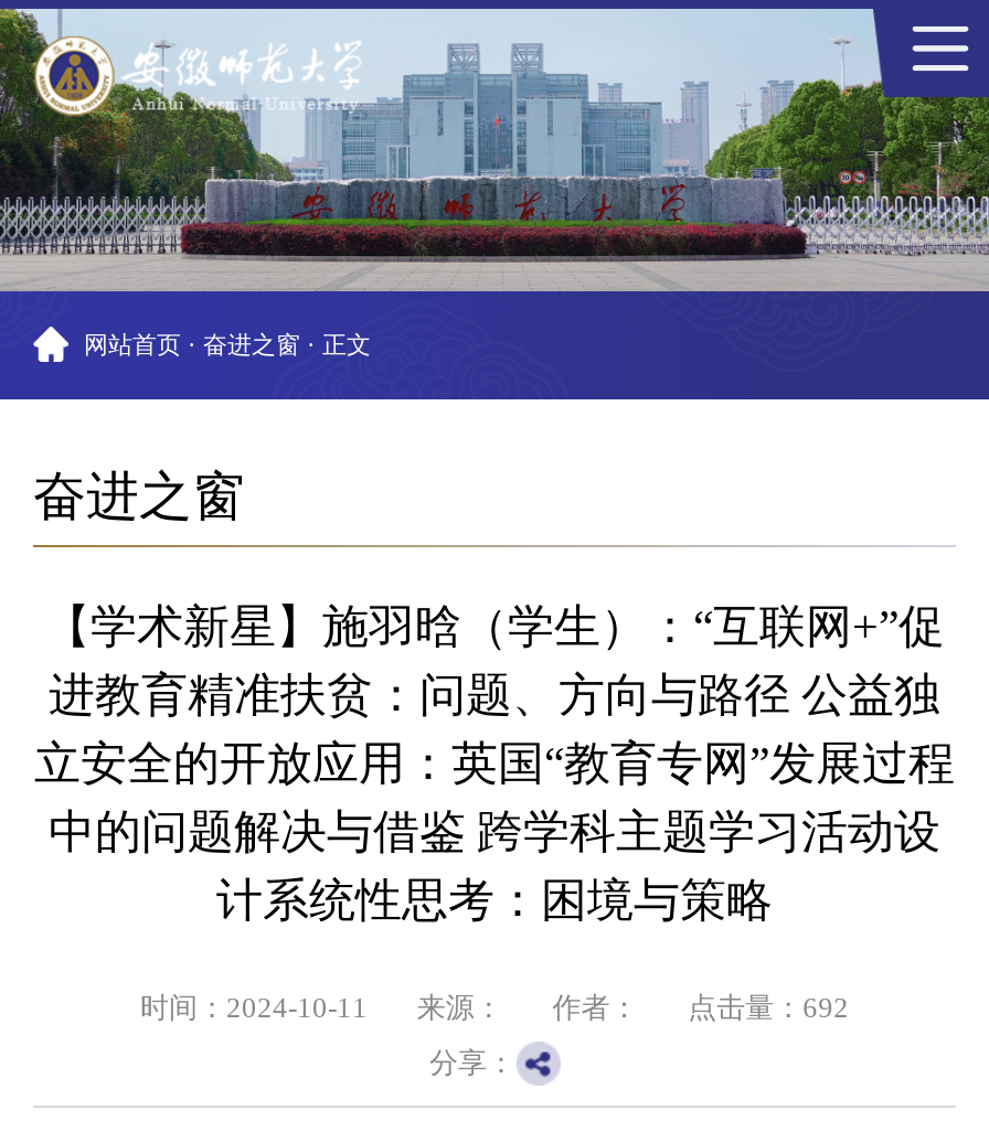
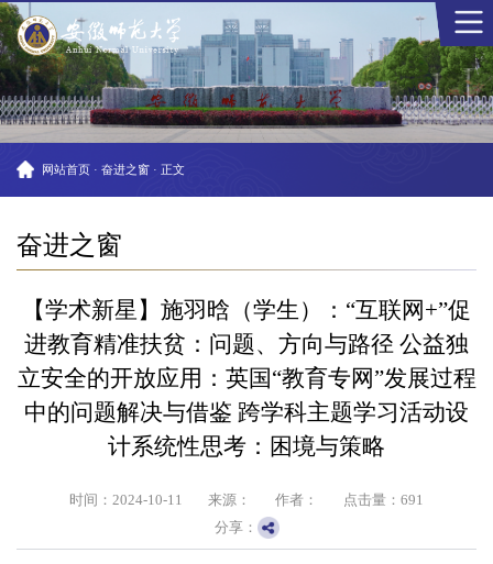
- 时间：2024-10-11 来源： 作者： 点击量：692
+ 时间：2024-10-11 来源： 作者： 点击量：691
